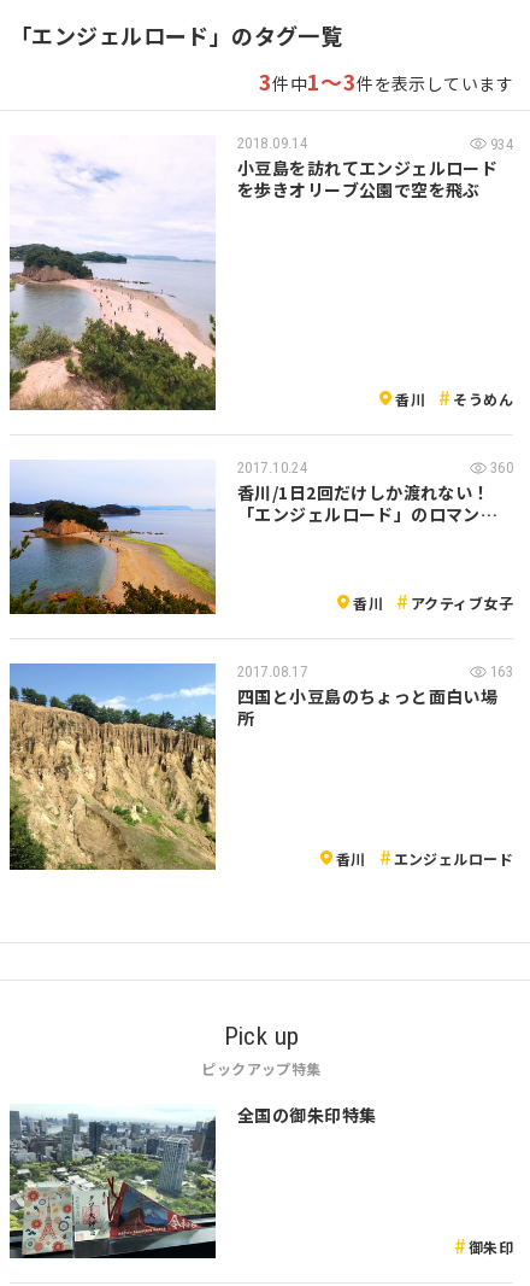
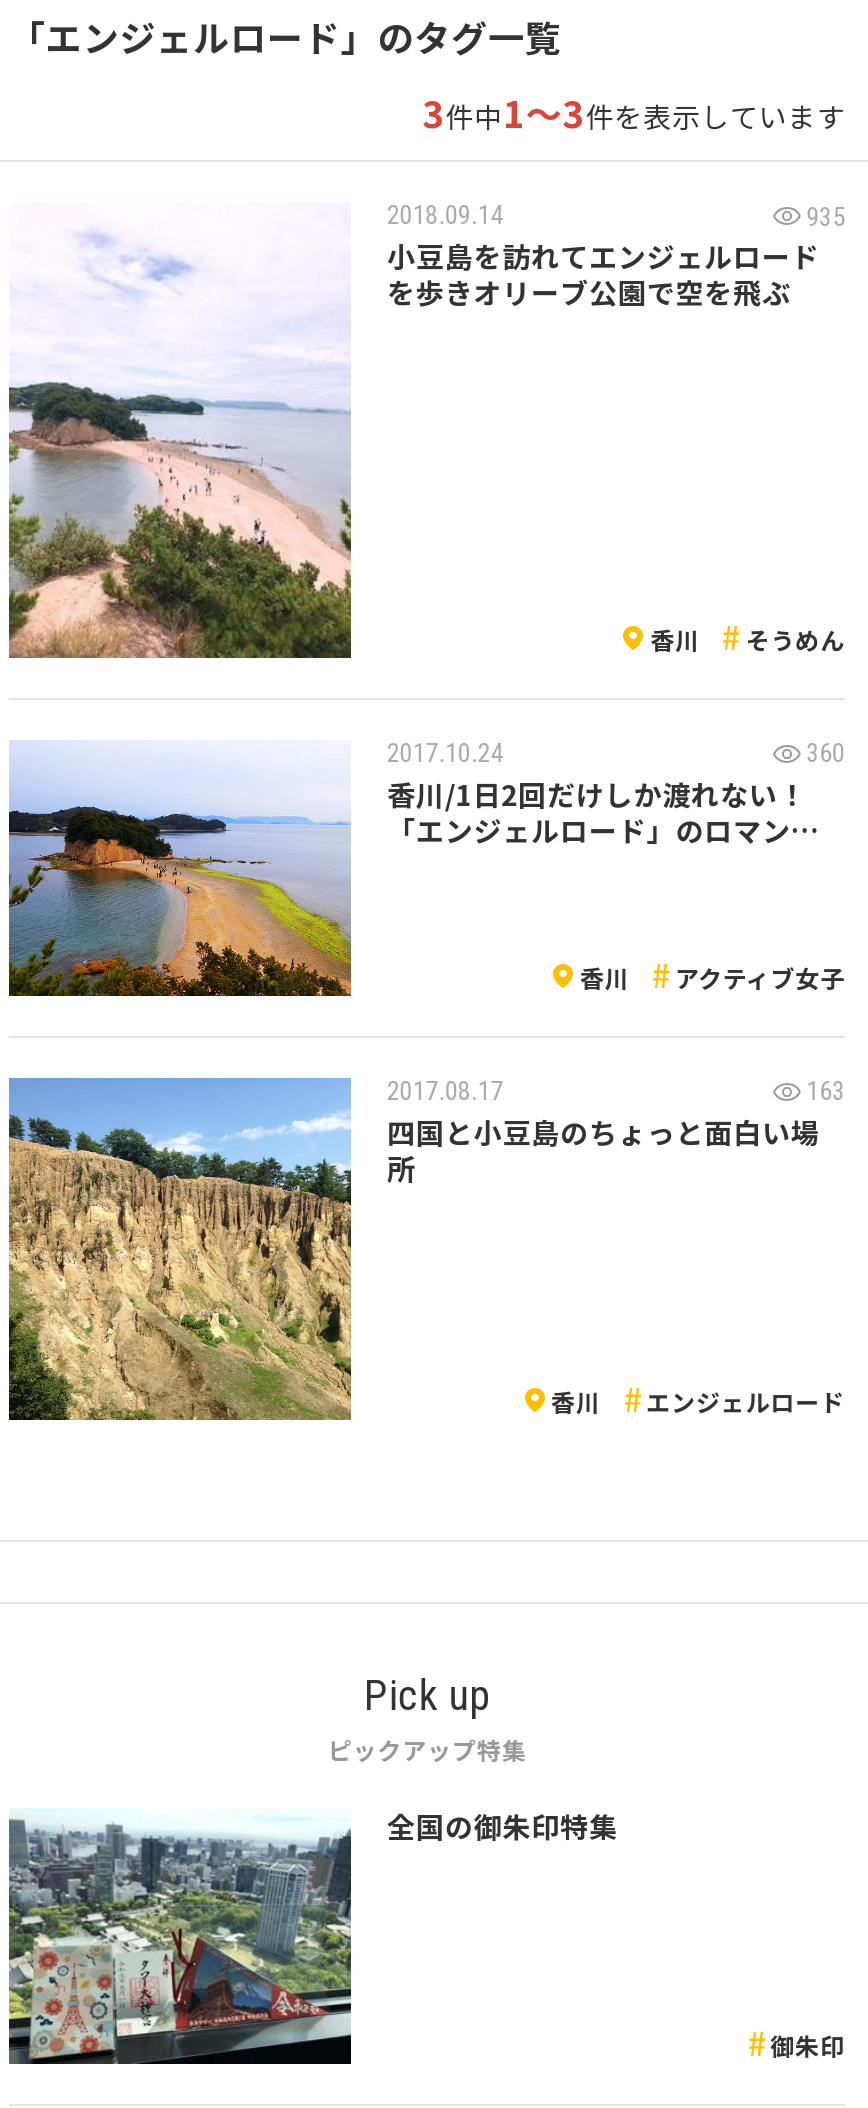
- 934
+ 935
